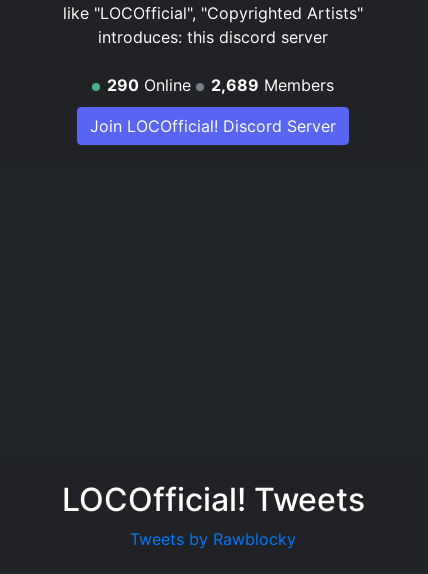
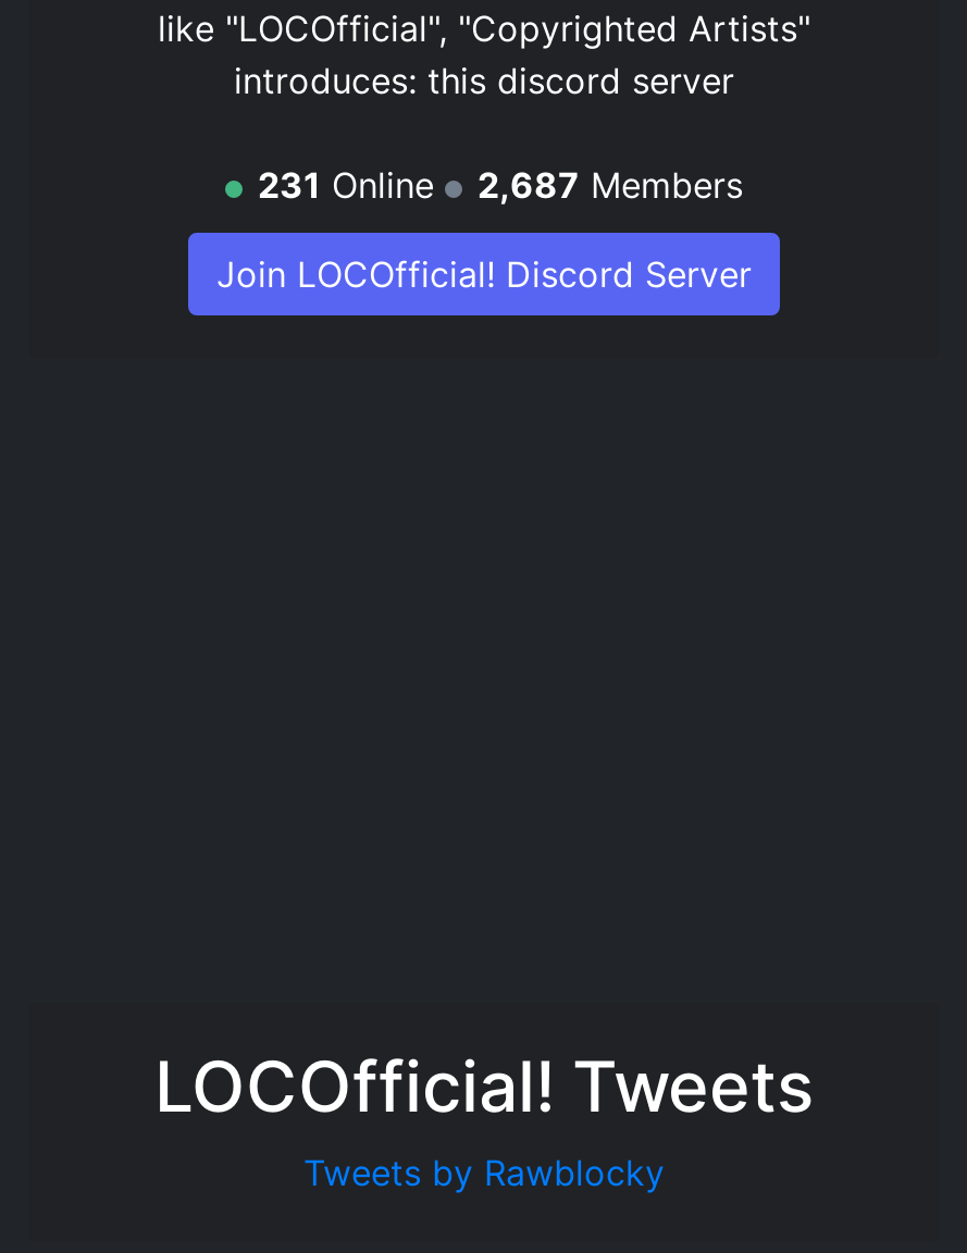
- 290 Online
+ 231 Online

- 2,689 Members
+ 2,687 Members
